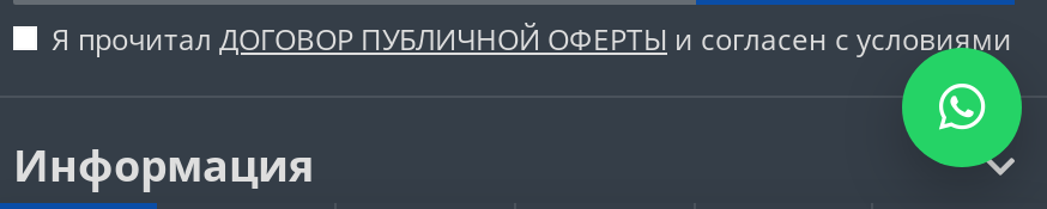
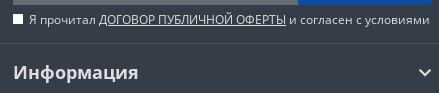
- [image]
